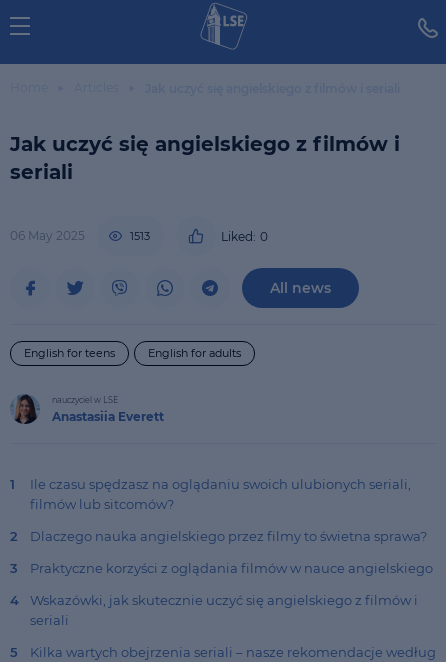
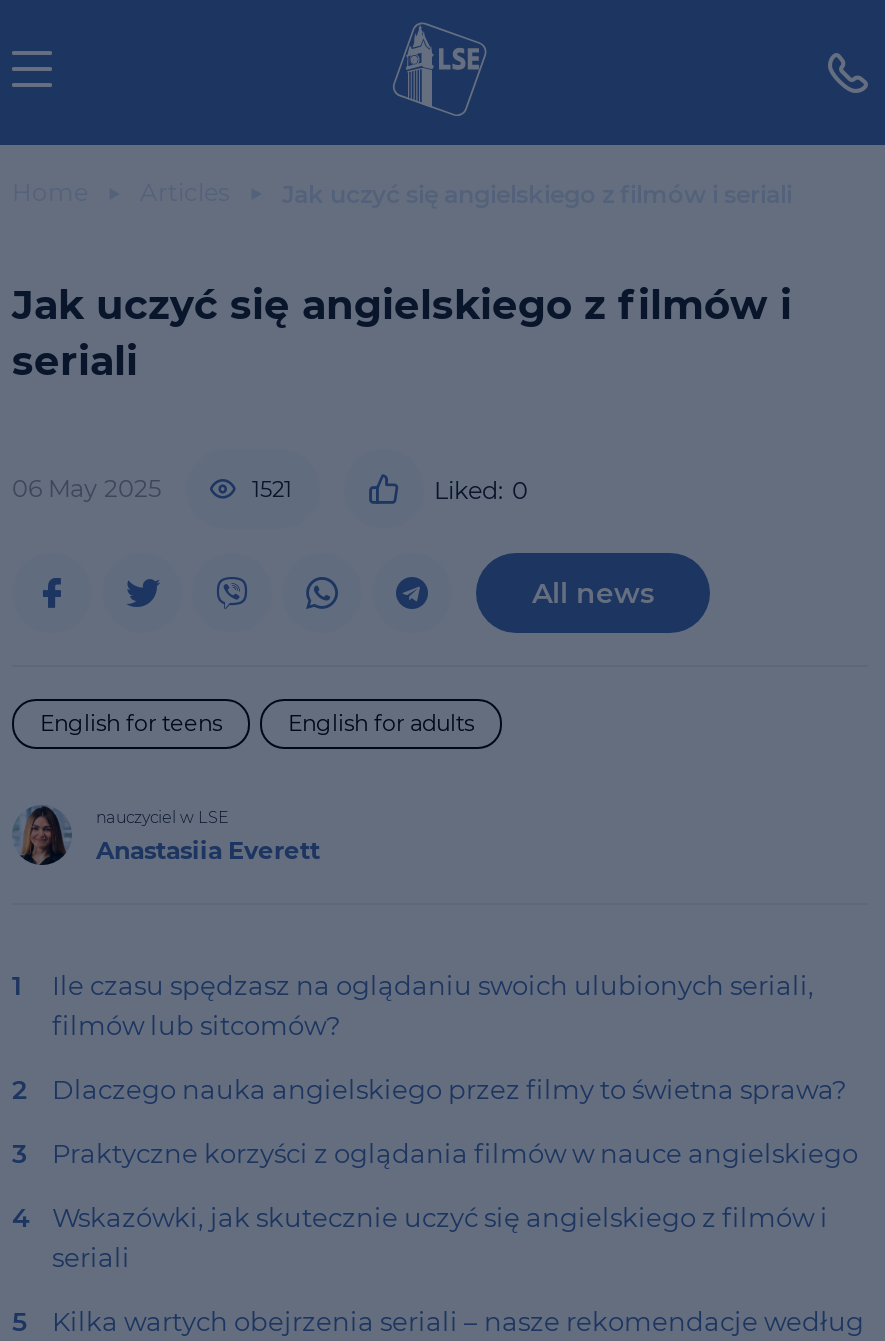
- 1513
+ 1521
